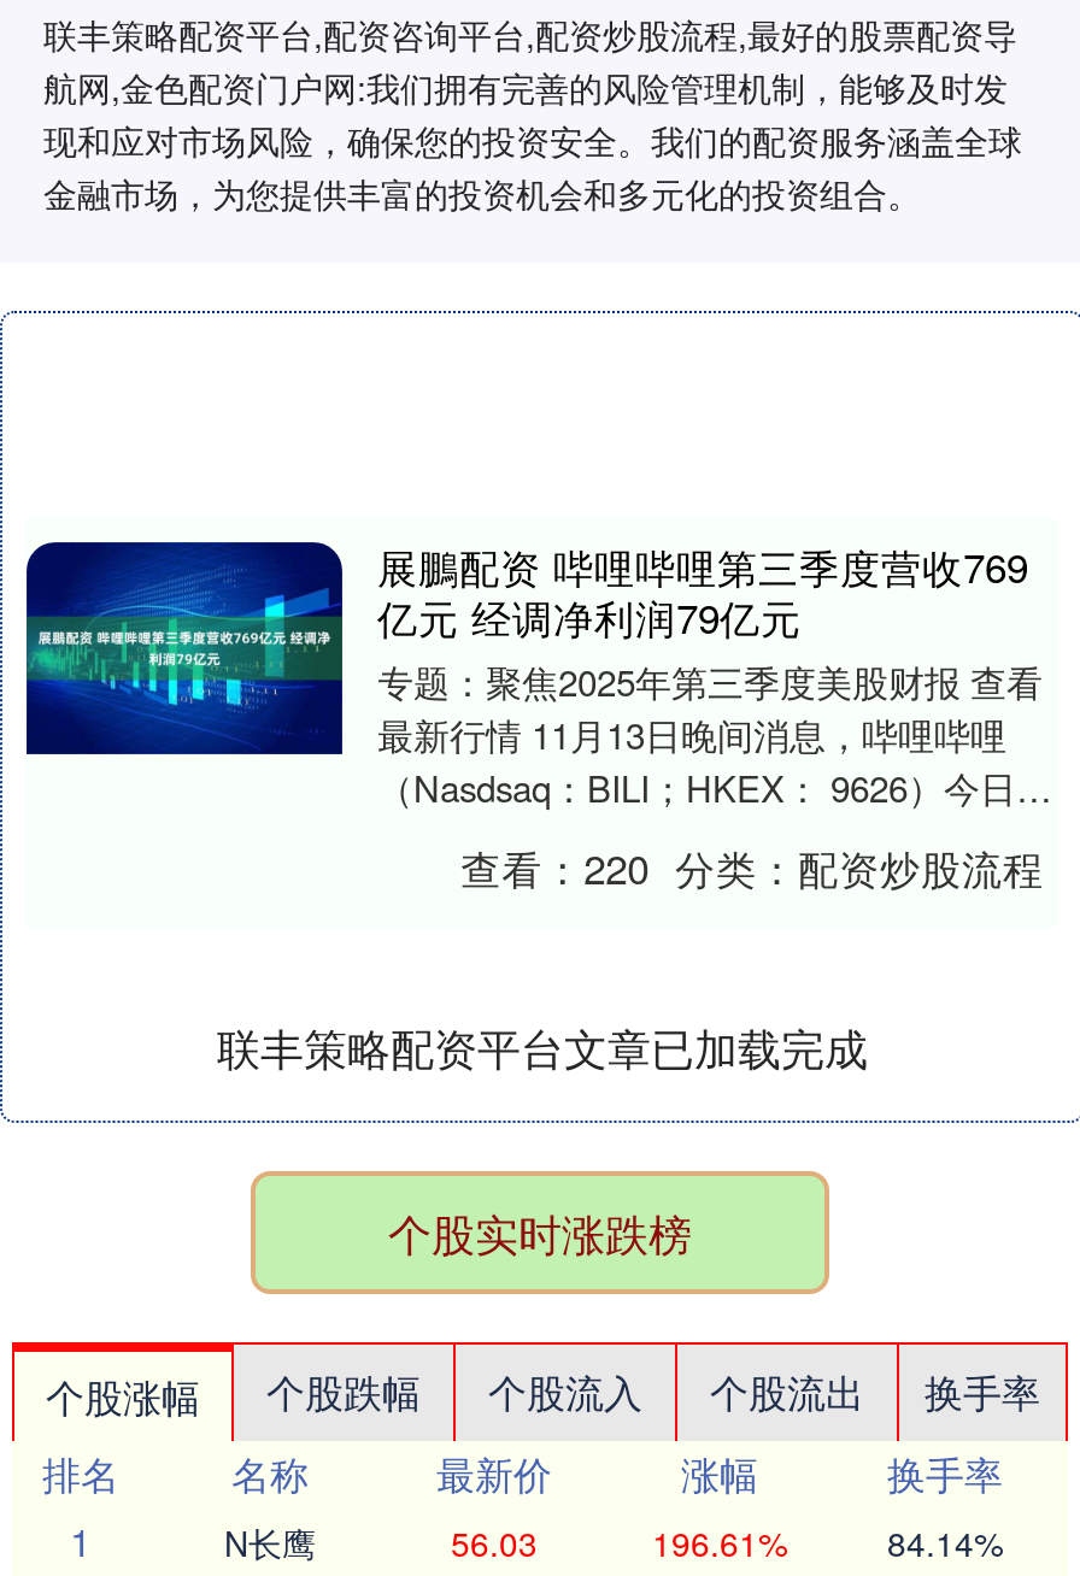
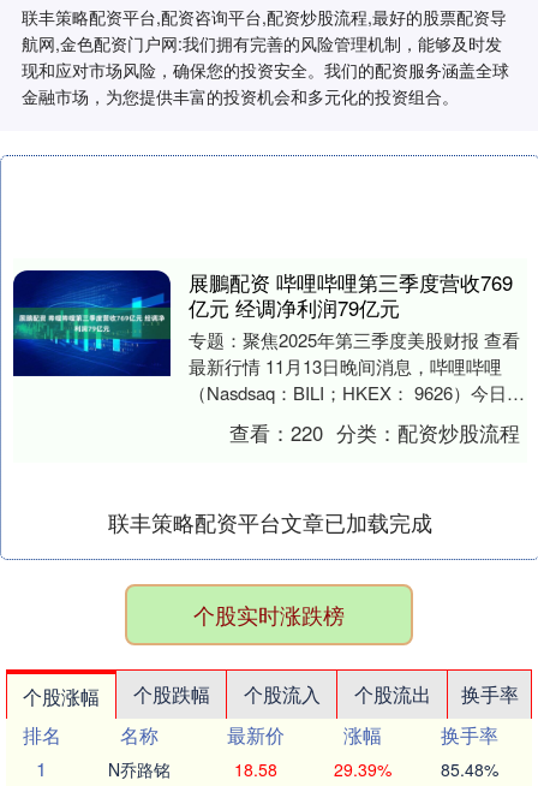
- N长鹰
- 56.03
- 196.61%
- 84.14%
+ N乔路铭
+ 18.58
+ 29.39%
+ 85.48%
